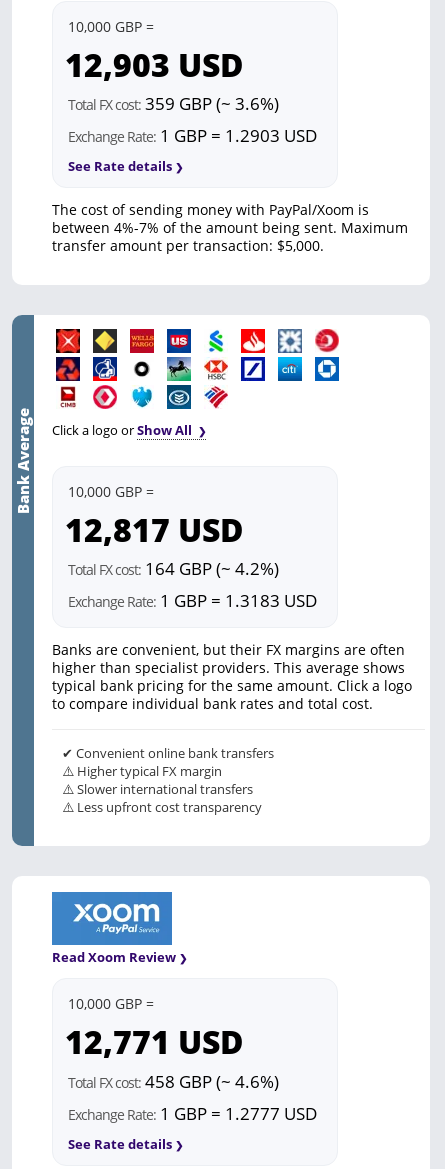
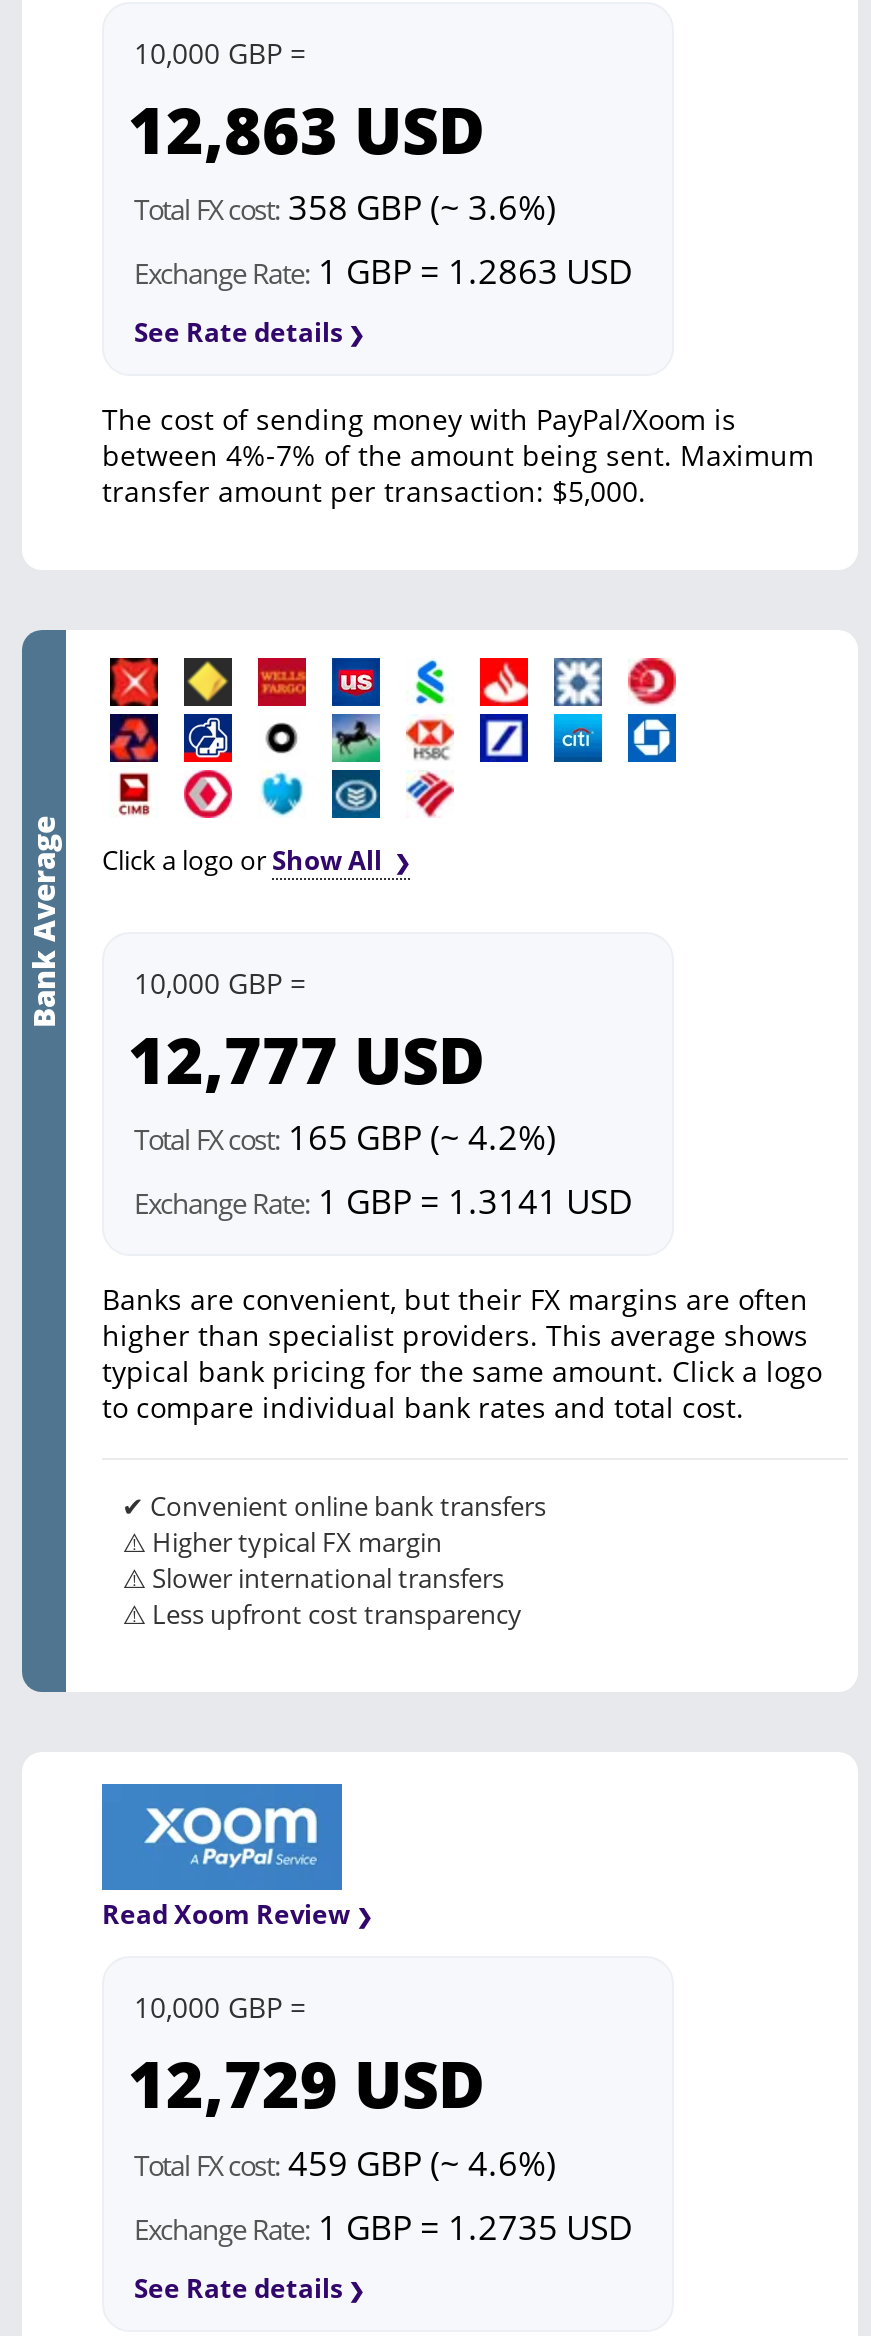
- 12,903 USD
+ 12,863 USD

- Total FX cost: 359 GBP (~ 3.6%)
+ Total FX cost: 358 GBP (~ 3.6%)

- Exchange Rate: 1 GBP = 1.2903 USD
+ Exchange Rate: 1 GBP = 1.2863 USD

- 12,817 USD
+ 12,777 USD

- Total FX cost: 164 GBP (~ 4.2%)
+ Total FX cost: 165 GBP (~ 4.2%)

- Exchange Rate: 1 GBP = 1.3183 USD
+ Exchange Rate: 1 GBP = 1.3141 USD

- 12,771 USD
+ 12,729 USD

- Total FX cost: 458 GBP (~ 4.6%)
+ Total FX cost: 459 GBP (~ 4.6%)

- Exchange Rate: 1 GBP = 1.2777 USD
+ Exchange Rate: 1 GBP = 1.2735 USD
